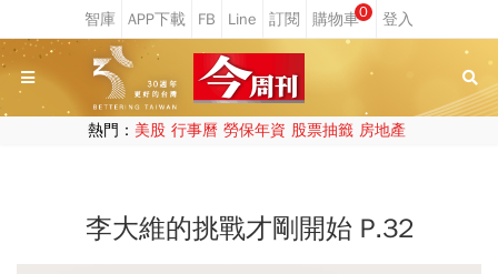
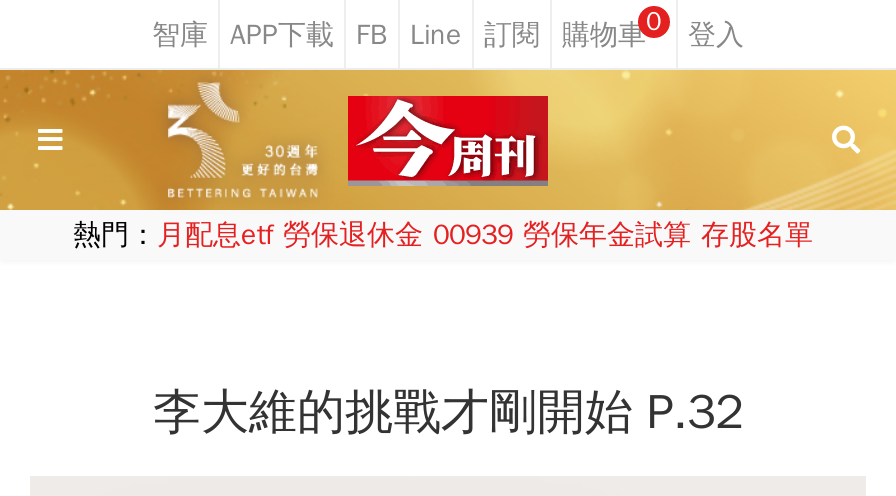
- 熱門：美股 行事曆 勞保年資 股票抽籤 房地產
+ 熱門：月配息etf 勞保退休金 00939 勞保年金試算 存股名單
